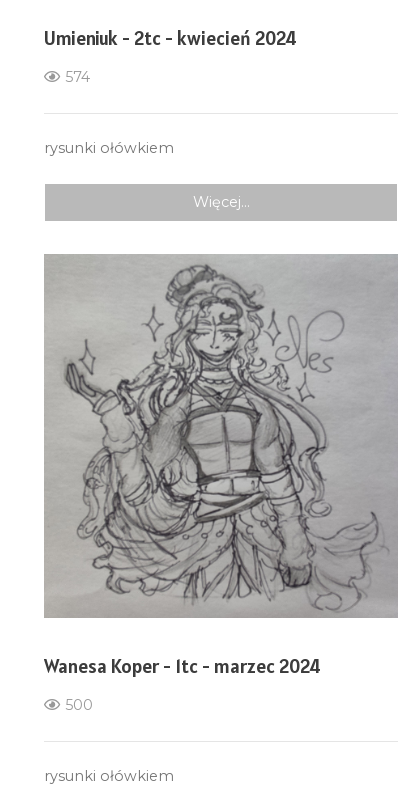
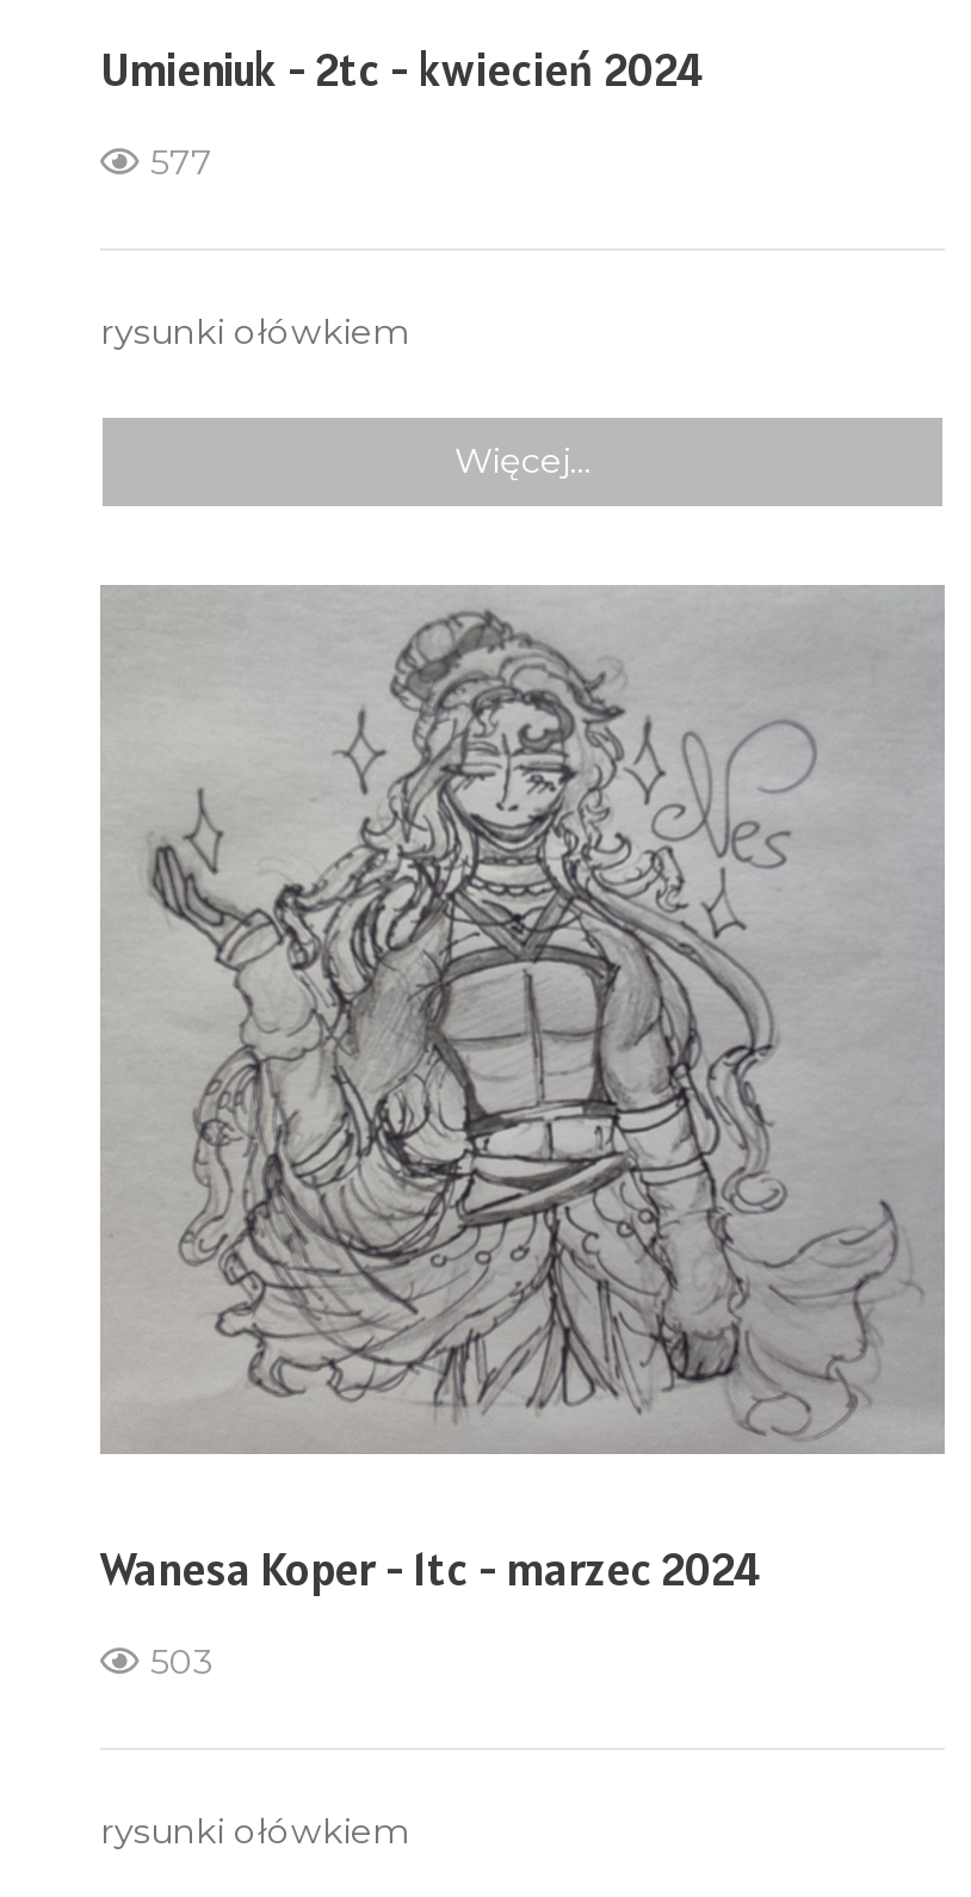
- 574
+ 577

- 500
+ 503
